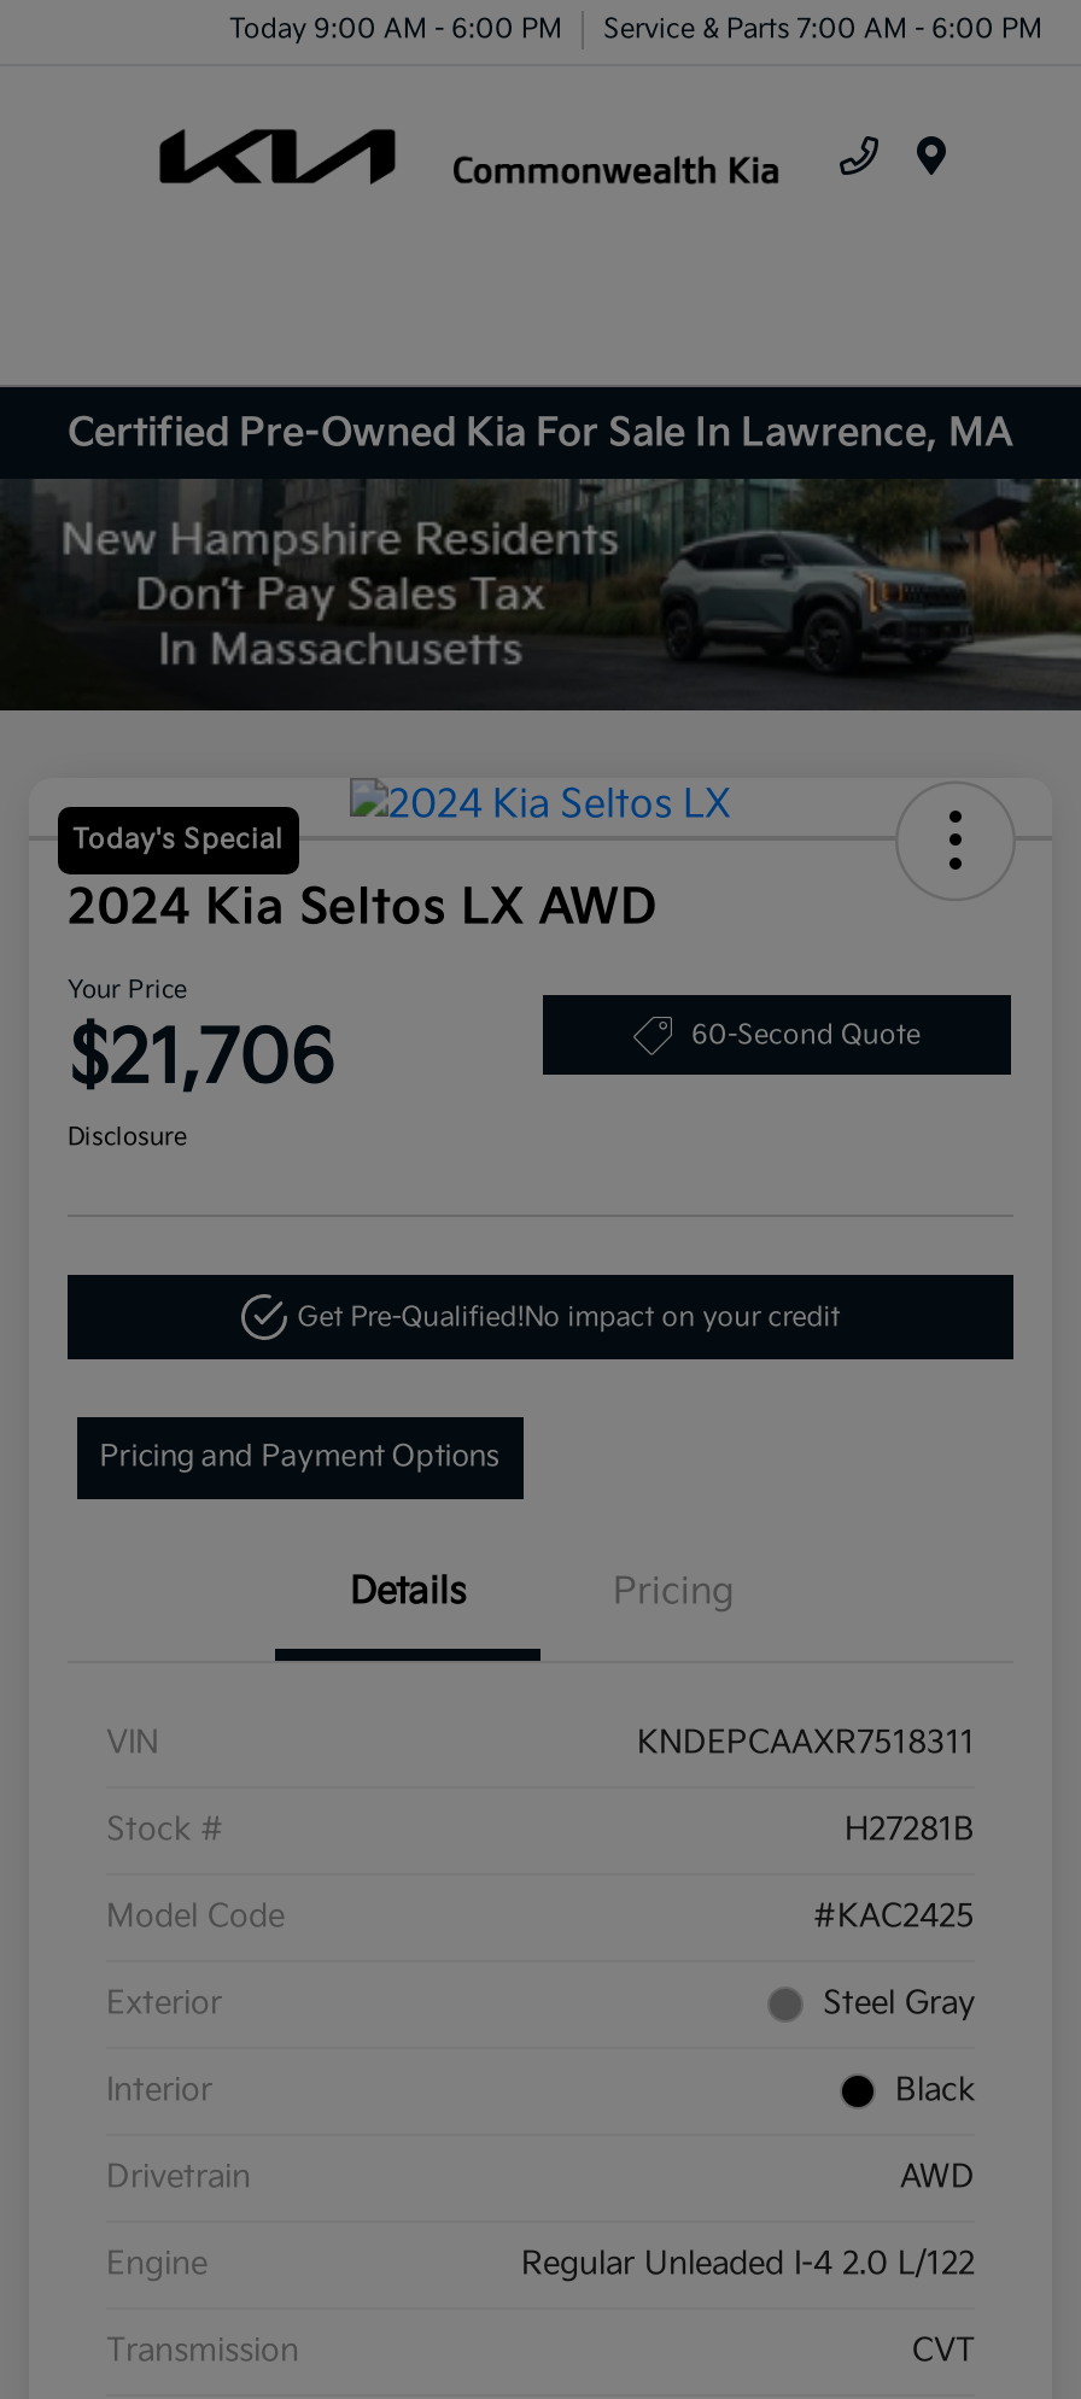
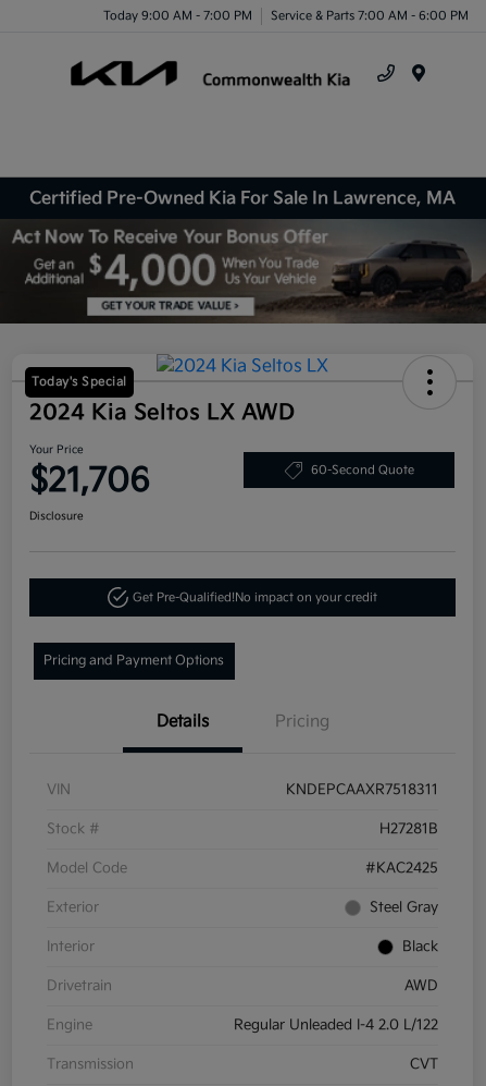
- Today 9:00 AM - 6:00 PM Service & Parts 7:00 AM - 6:00 PM
+ Today 9:00 AM - 7:00 PM Service & Parts 7:00 AM - 6:00 PM

- [image]
+ [image]
